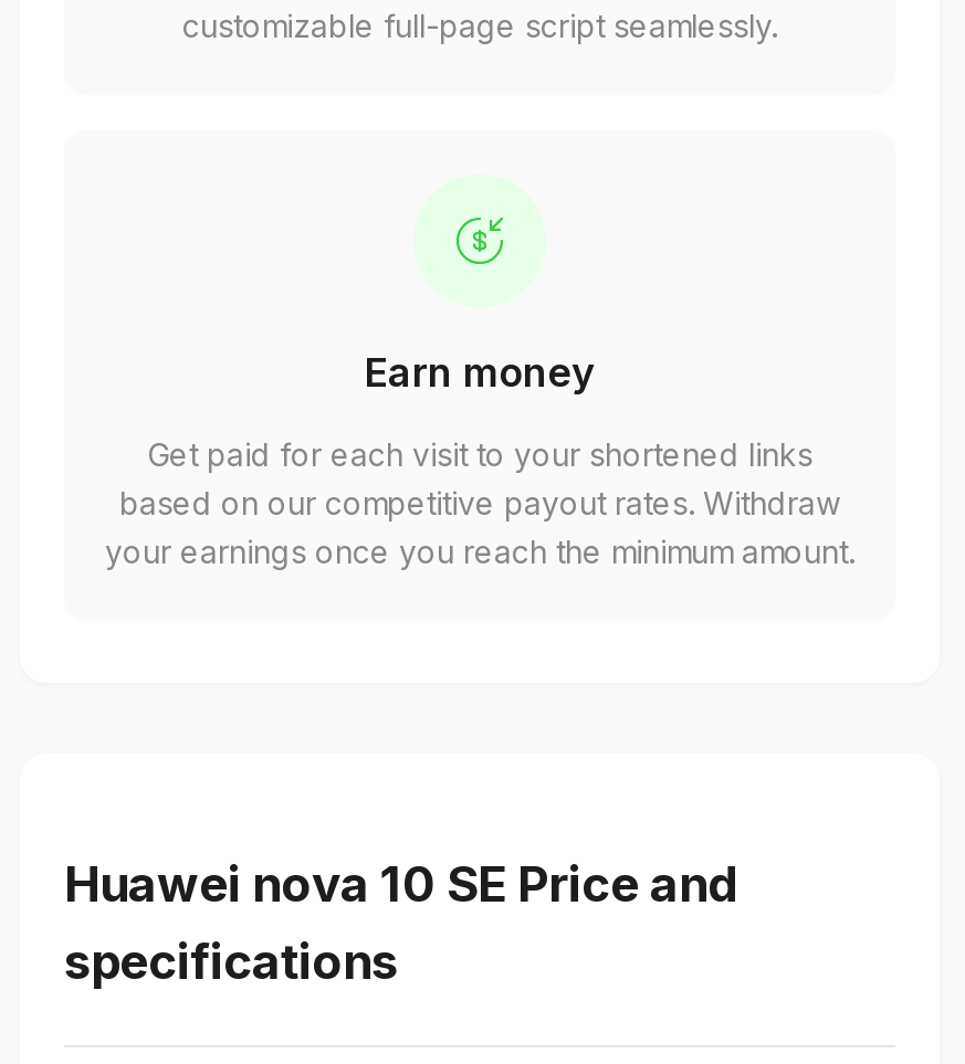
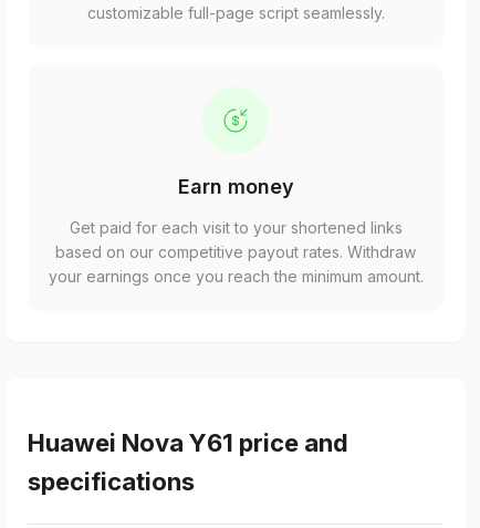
- Huawei nova 10 SE Price and
+ Huawei Nova Y61 price and
